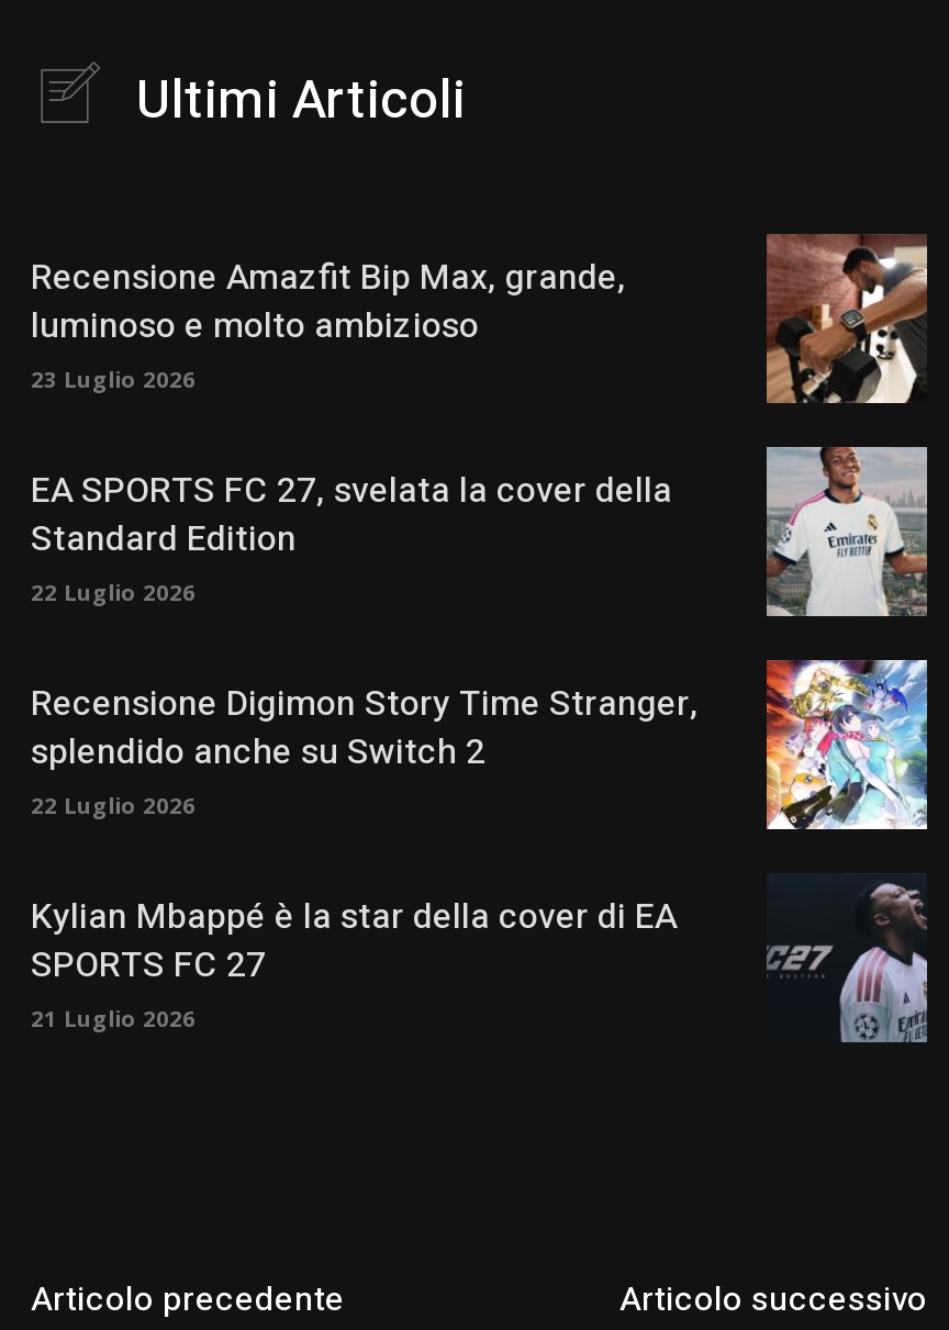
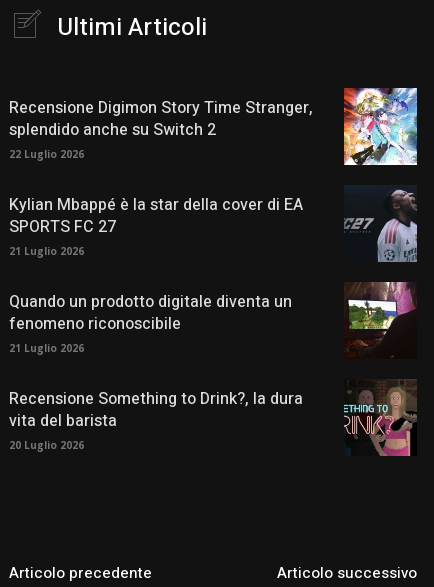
- [image]

- Recensione Amazfit Bip Max, grande,
- luminoso e molto ambizioso
- 23 Luglio 2026
- EA SPORTS FC 27, svelata la cover della
- Standard Edition
- 22 Luglio 2026

- [image]

moved up: [image] | Recensione Digimon Story Time Stranger, | splendido anche su Switch 2 | 22 Luglio 2026 | Kylian Mbappé è la star della cover di EA | SPORTS FC 27 | 21 Luglio 2026

+ [image]
+ Quando un prodotto digitale diventa un
+ fenomeno riconoscibile
+ 21 Luglio 2026
+ Recensione Something to Drink?, la dura
+ vita del barista
+ 20 Luglio 2026

+ [image]
